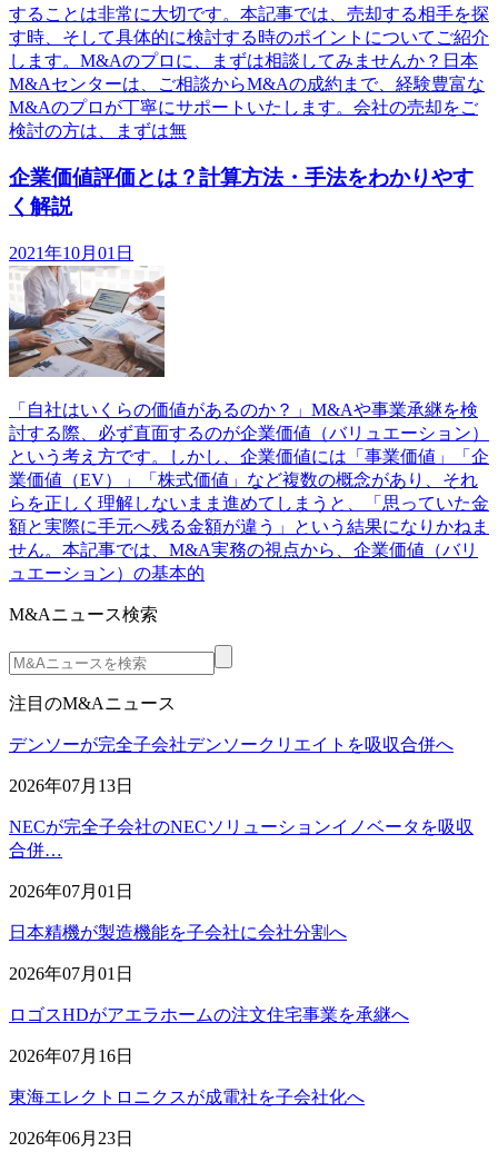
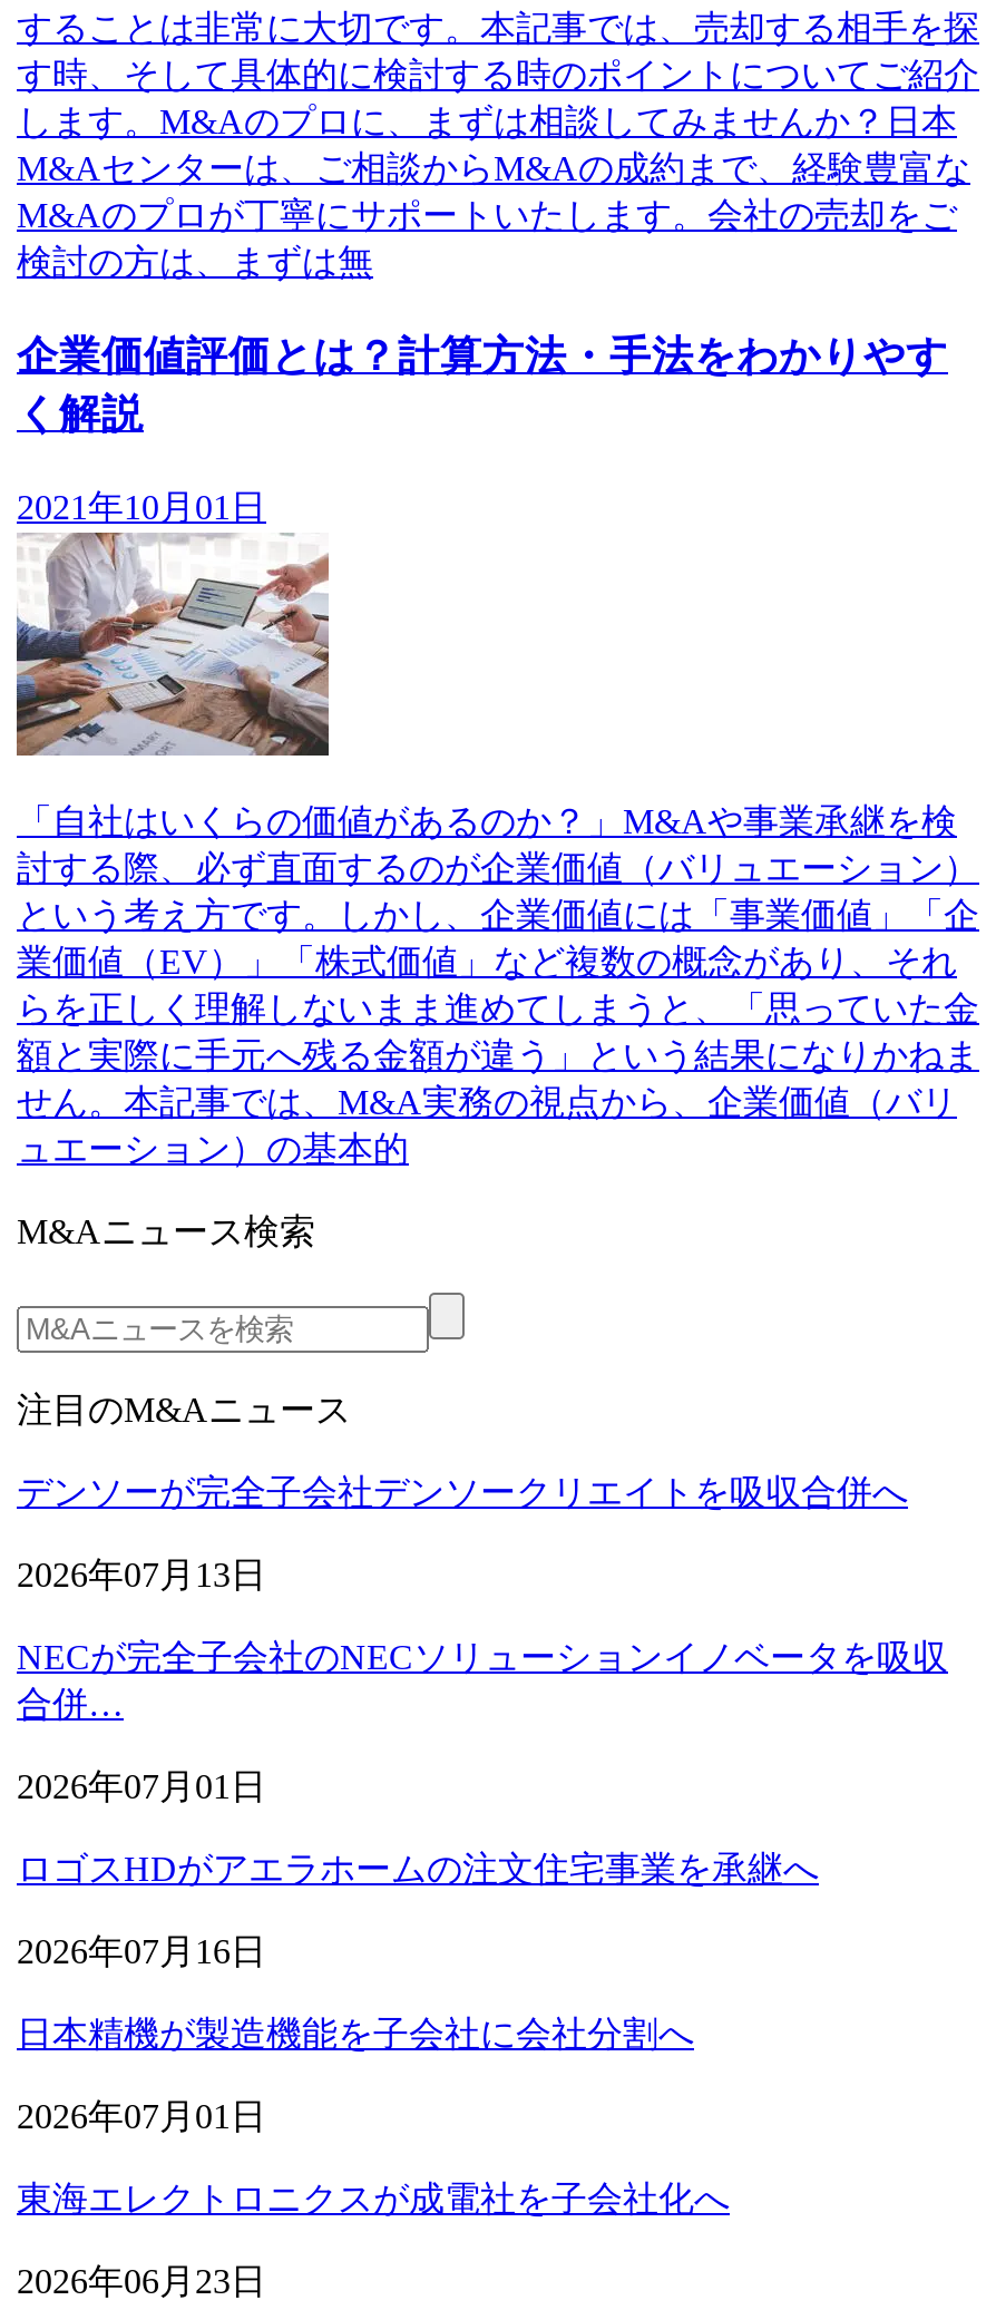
moved down: 日本精機が製造機能を子会社に会社分割へ | 2026年07月01日

moved up: ロゴスHDがアエラホームの注文住宅事業を承継へ | 2026年07月16日
